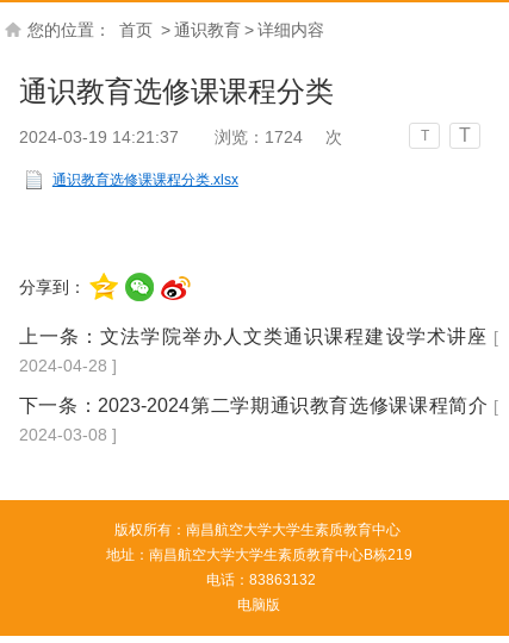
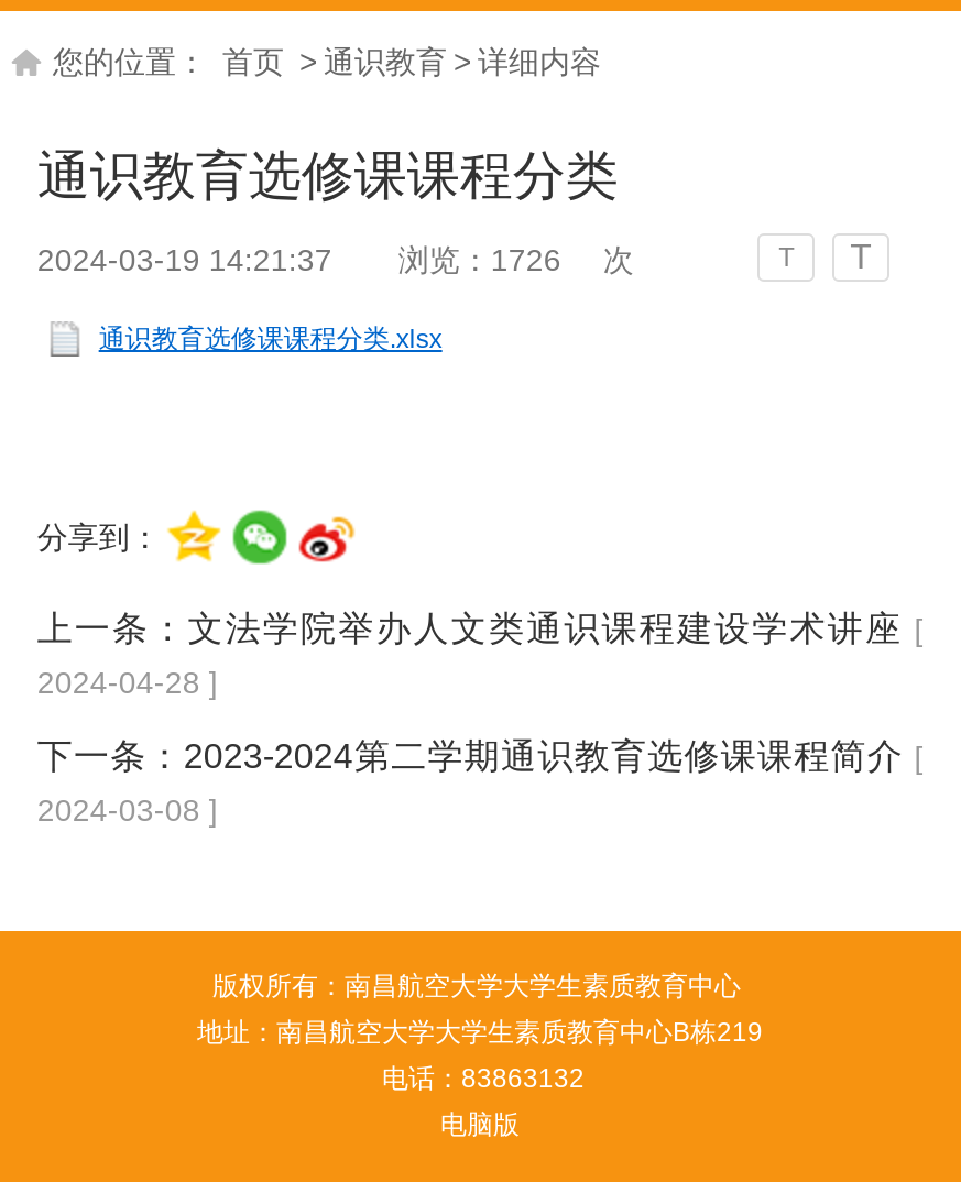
- 2024-03-19 14:21:37 浏览：1724 次
+ 2024-03-19 14:21:37 浏览：1726 次
